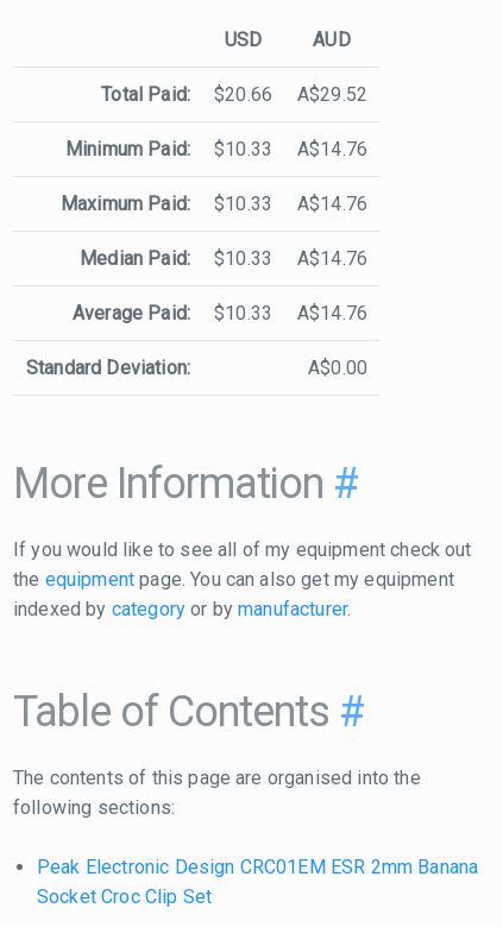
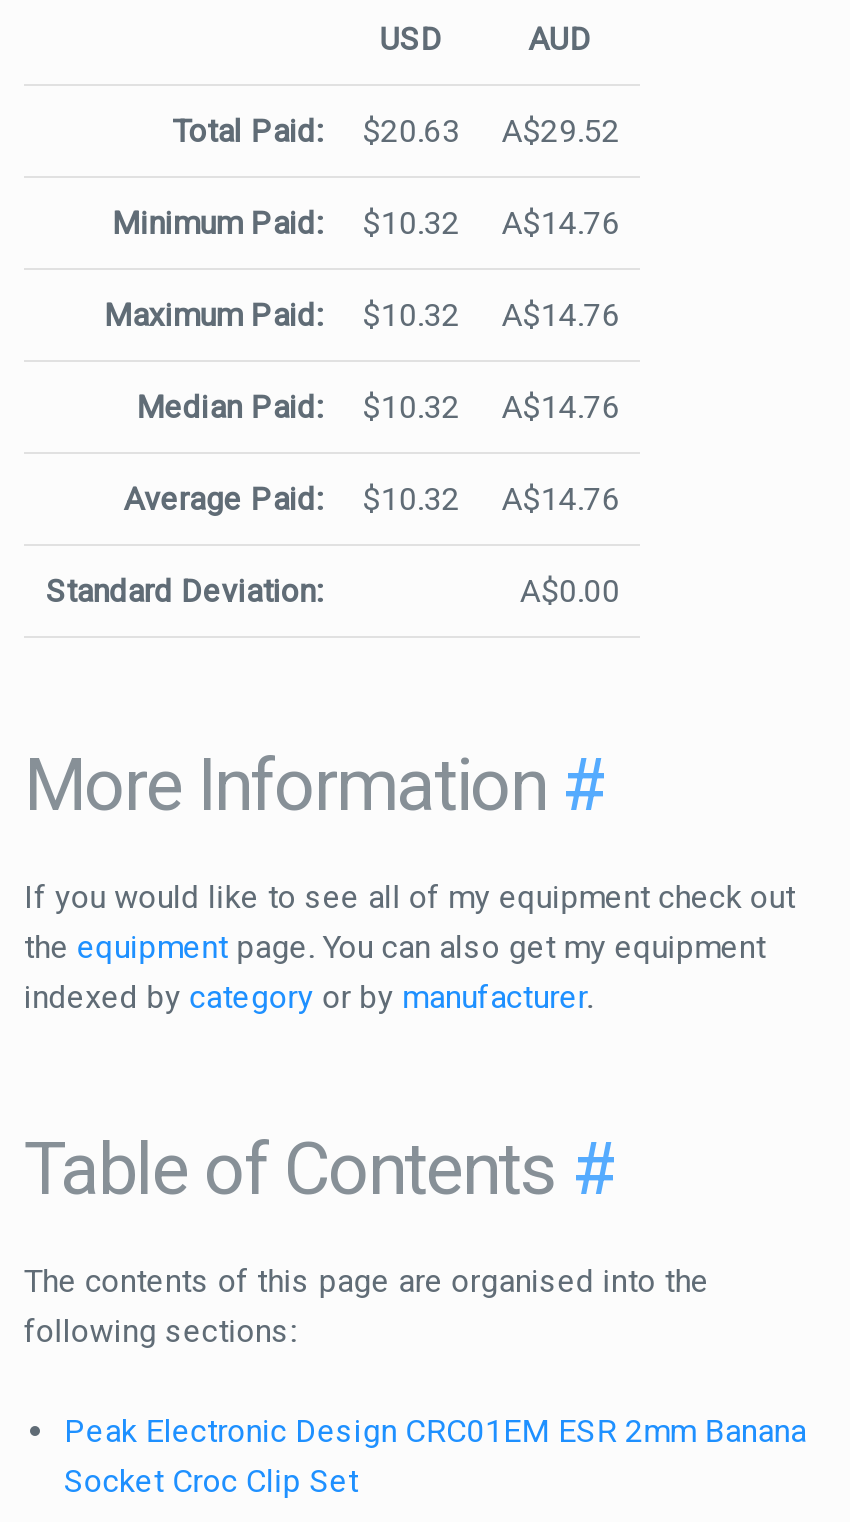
- Total Paid: $20.66 A$29.52
+ Total Paid: $20.63 A$29.52

- Minimum Paid: $10.33 A$14.76
+ Minimum Paid: $10.32 A$14.76

- Maximum Paid: $10.33 A$14.76
+ Maximum Paid: $10.32 A$14.76

- Median Paid: $10.33 A$14.76
+ Median Paid: $10.32 A$14.76

- Average Paid: $10.33 A$14.76
+ Average Paid: $10.32 A$14.76
